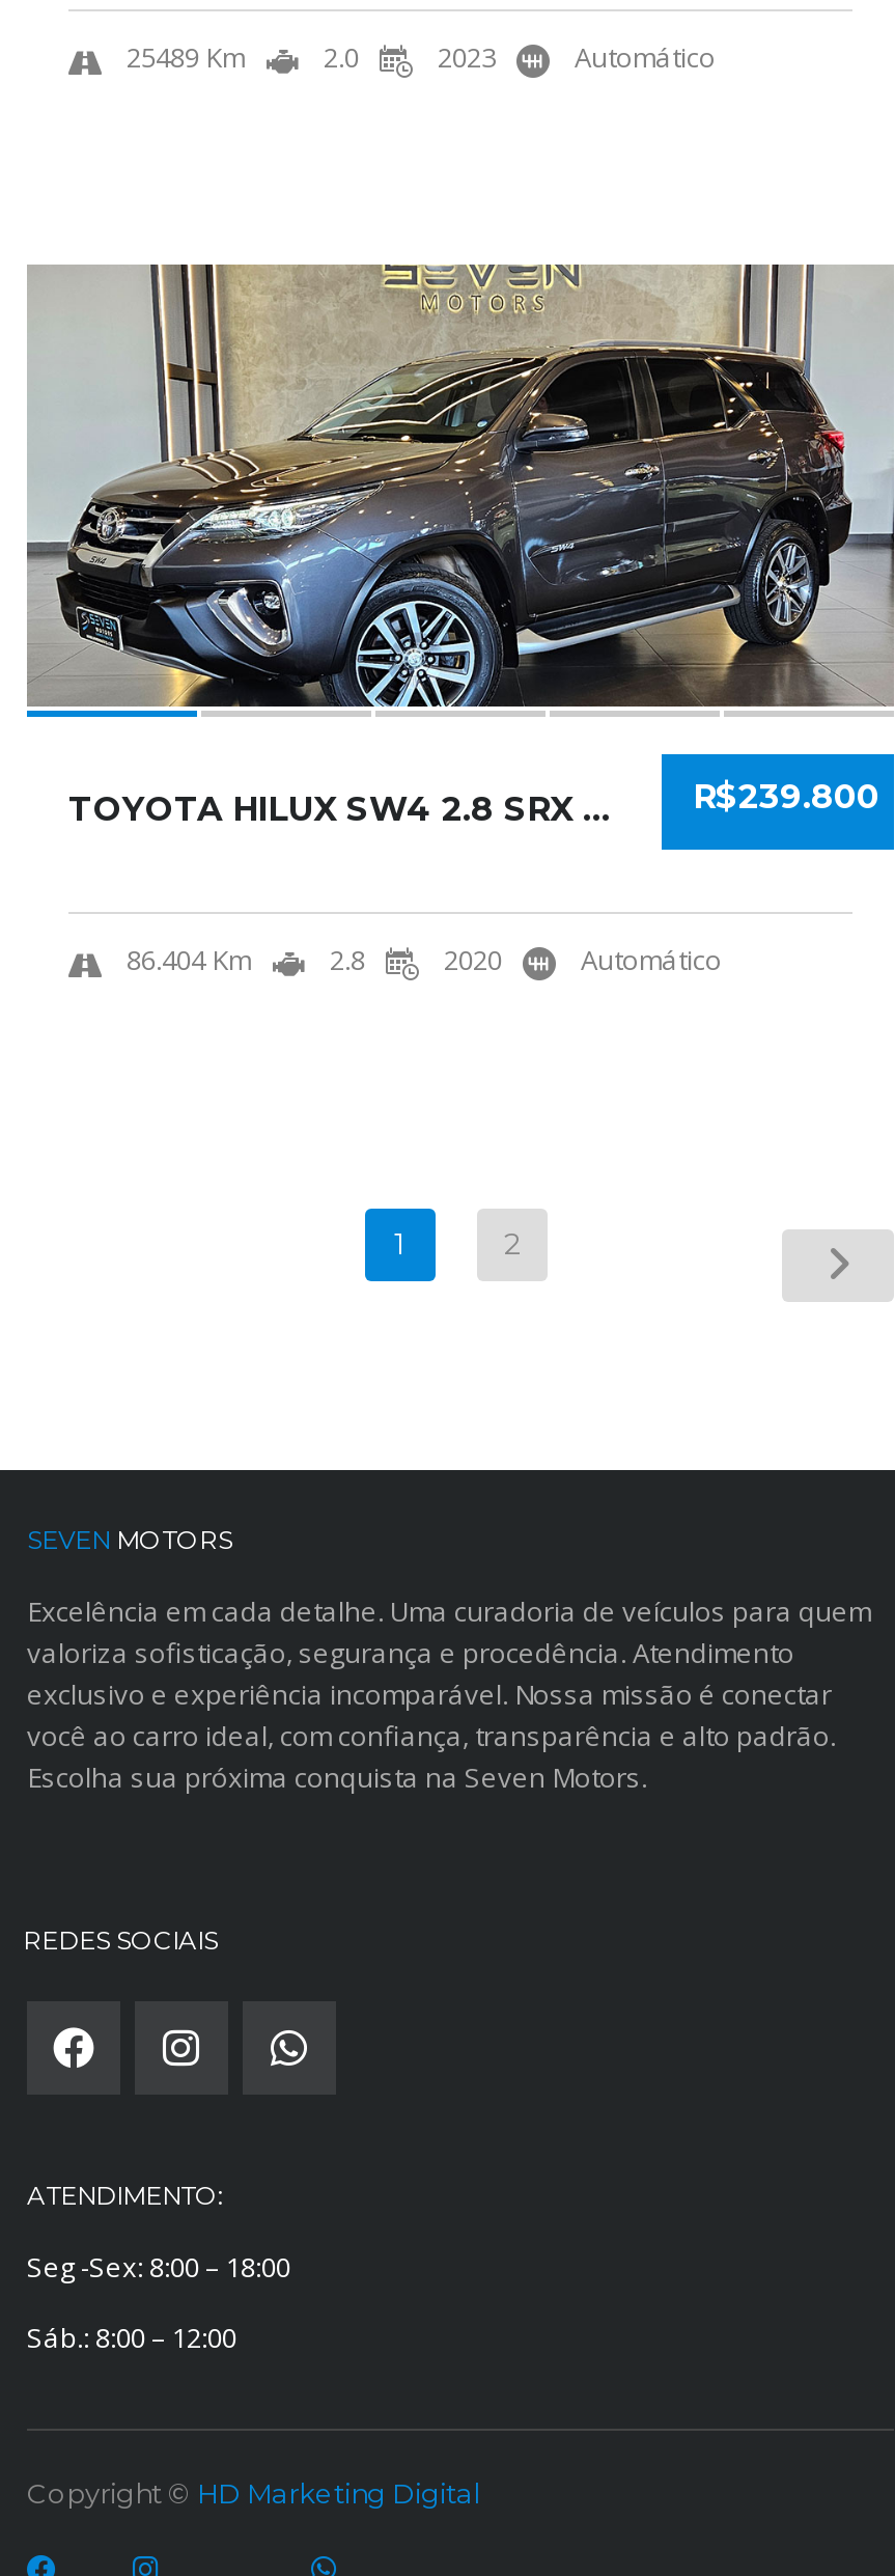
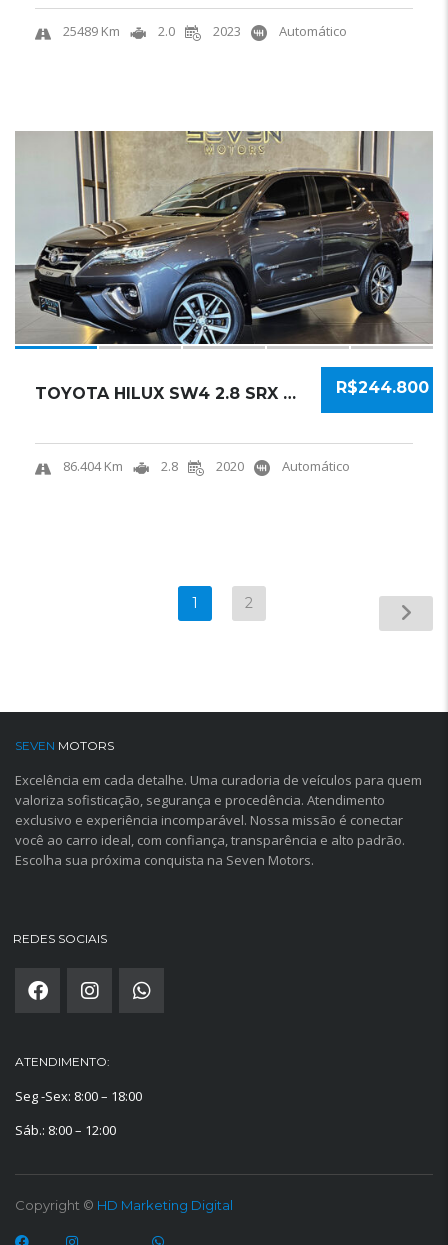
- R$239.800
+ R$244.800
